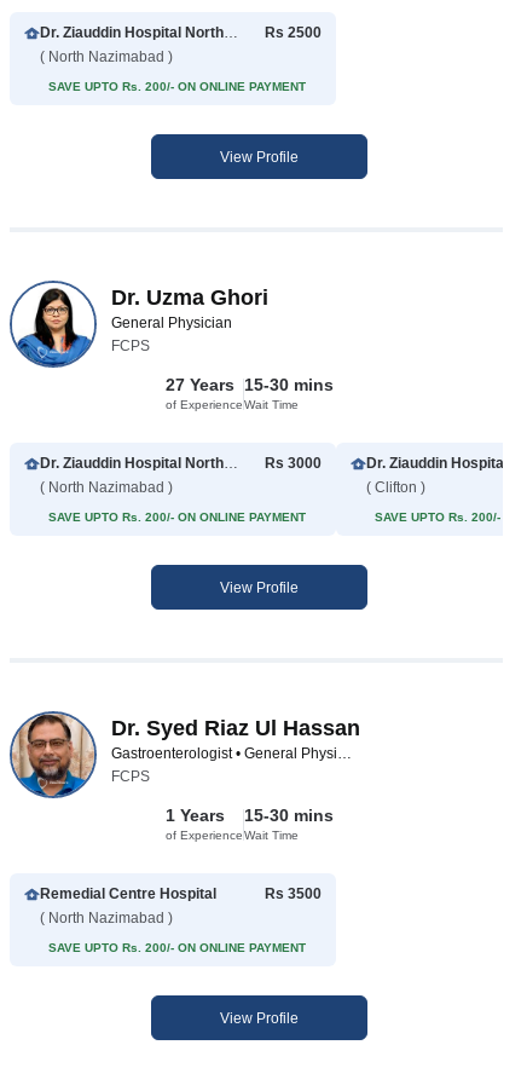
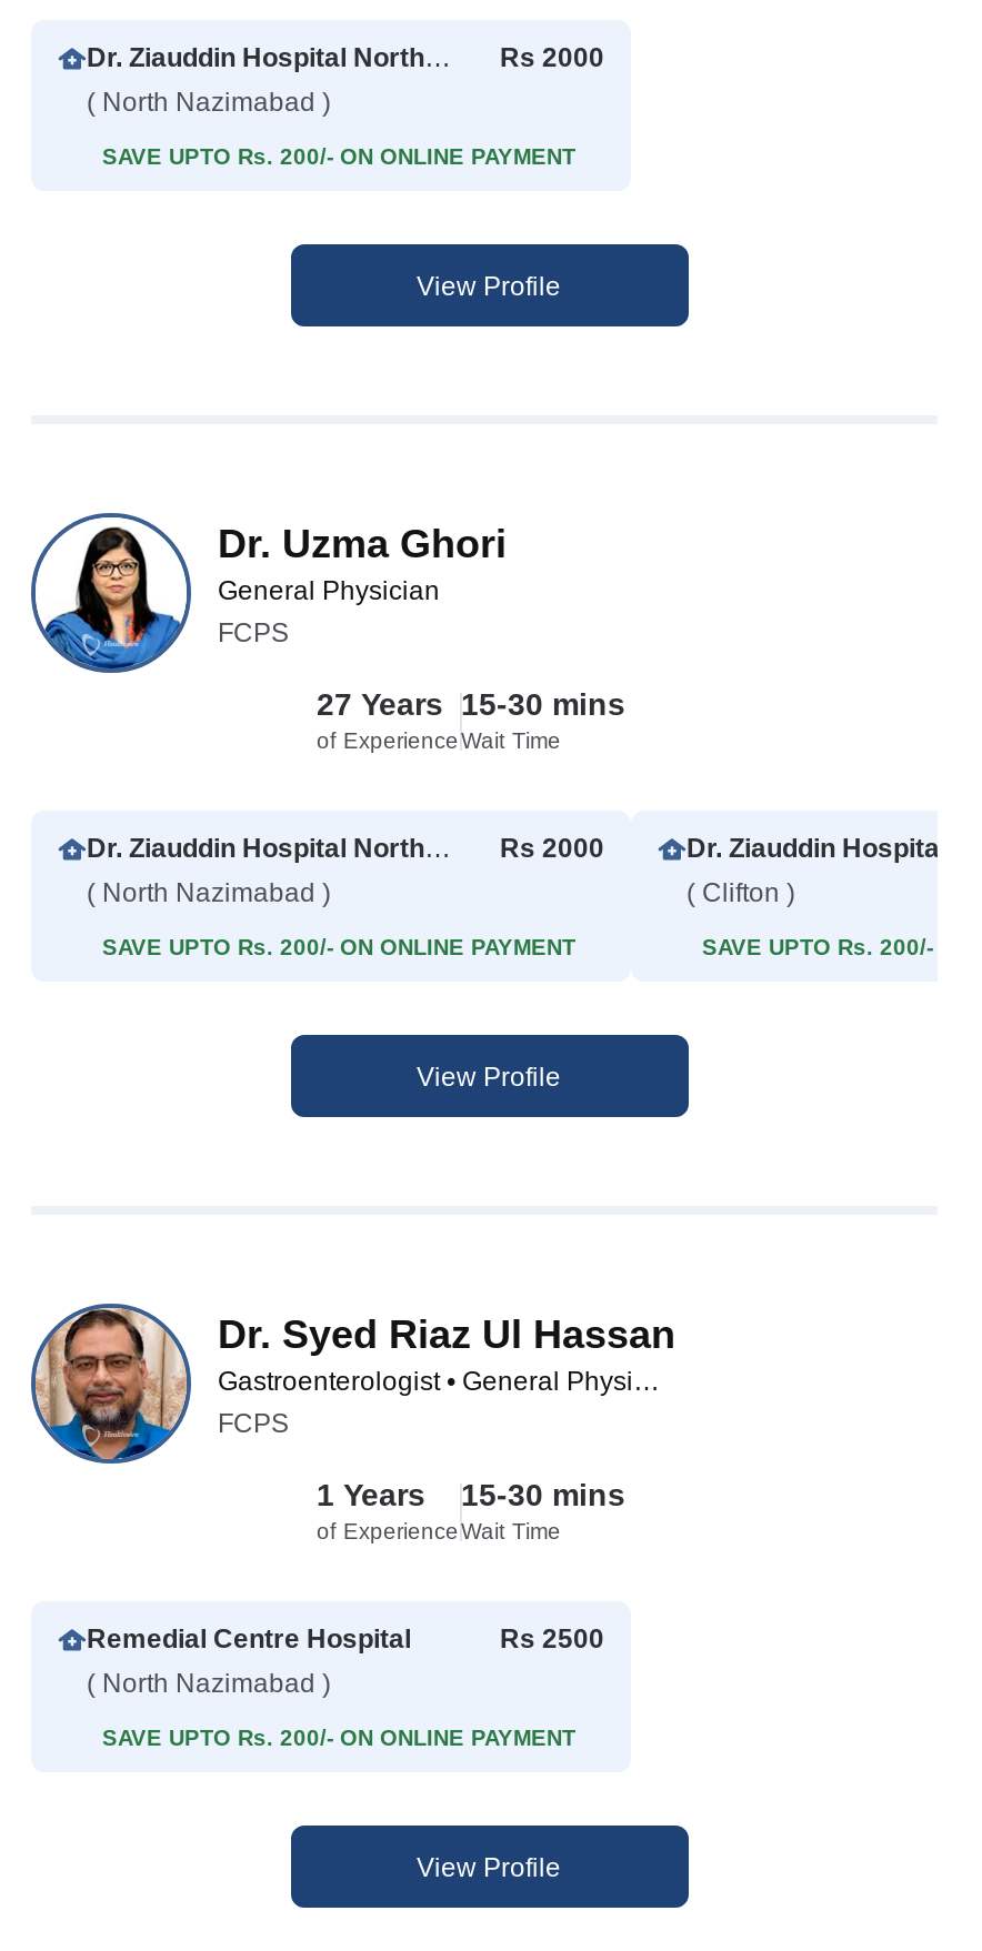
- Rs 2500
+ Rs 2000

- Rs 3000
+ Rs 2000

- Rs 3500
+ Rs 2500
